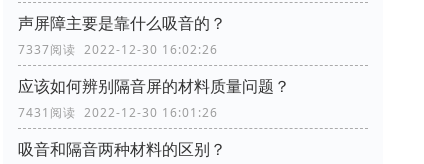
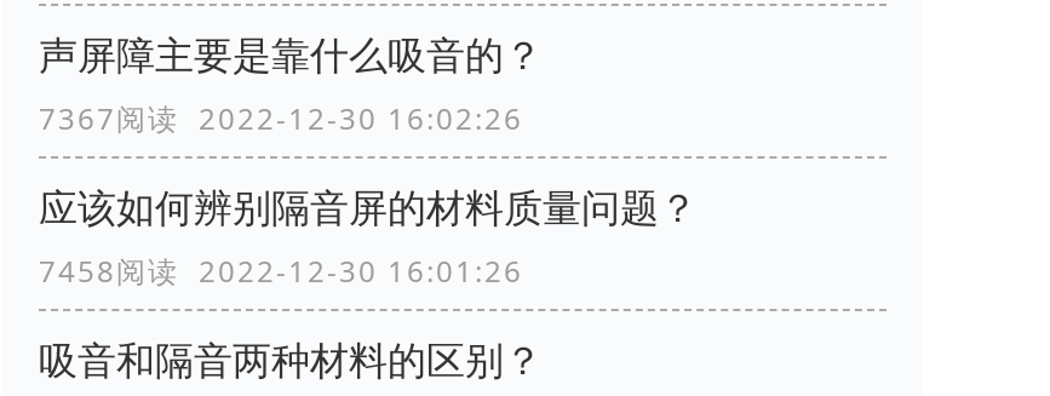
- 7337阅读 2022-12-30 16:02:26
+ 7367阅读 2022-12-30 16:02:26

- 7431阅读 2022-12-30 16:01:26
+ 7458阅读 2022-12-30 16:01:26
